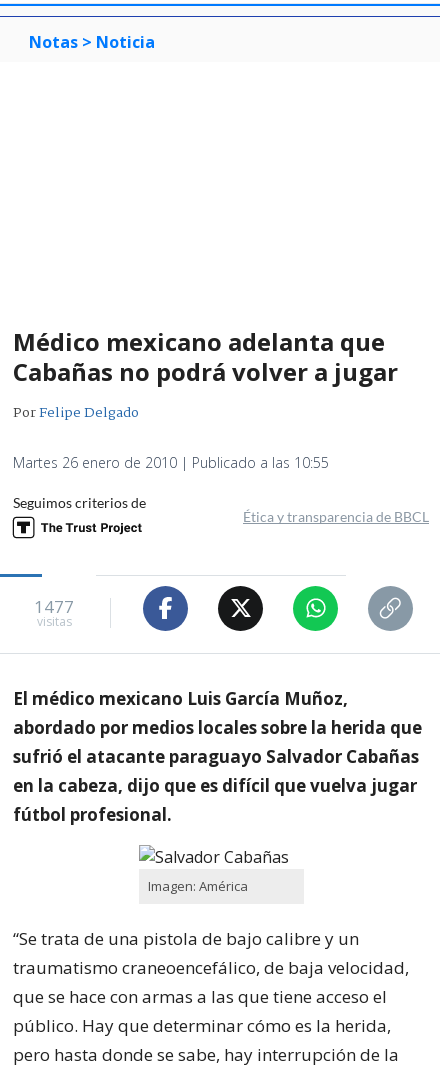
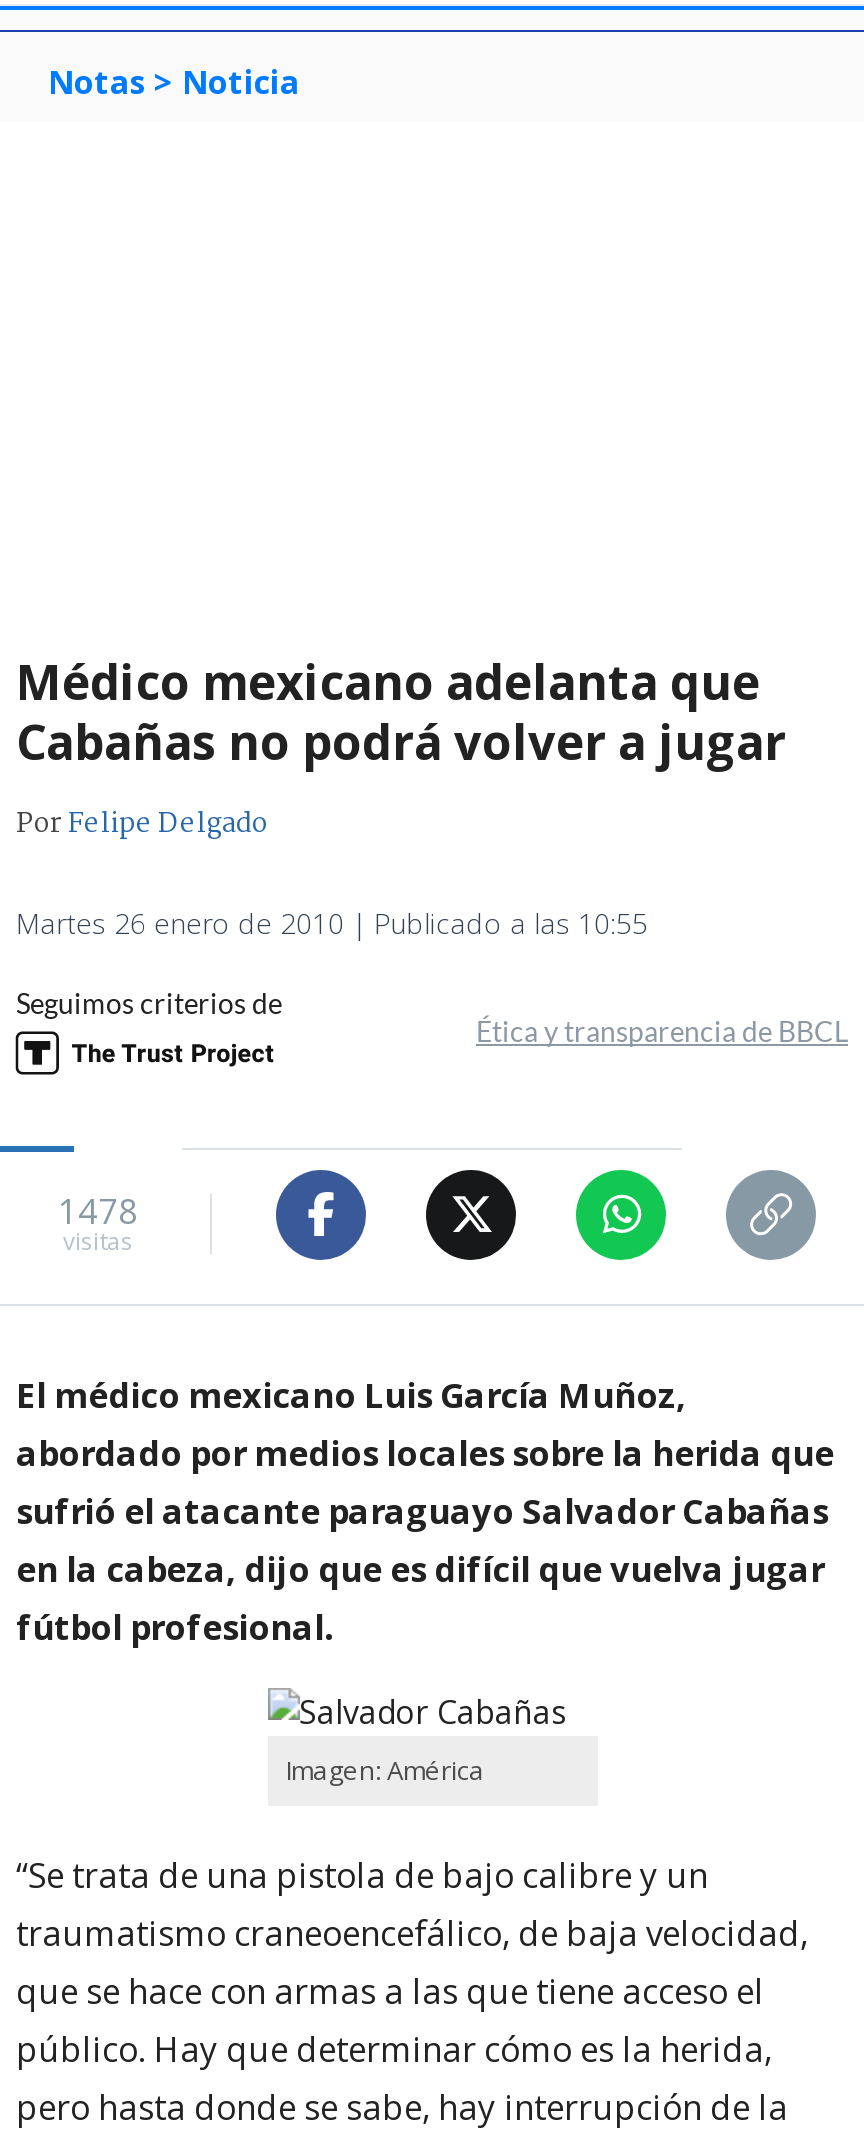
- 1477
+ 1478
